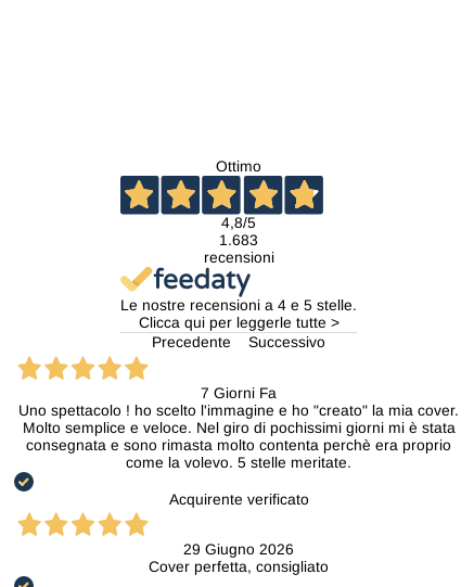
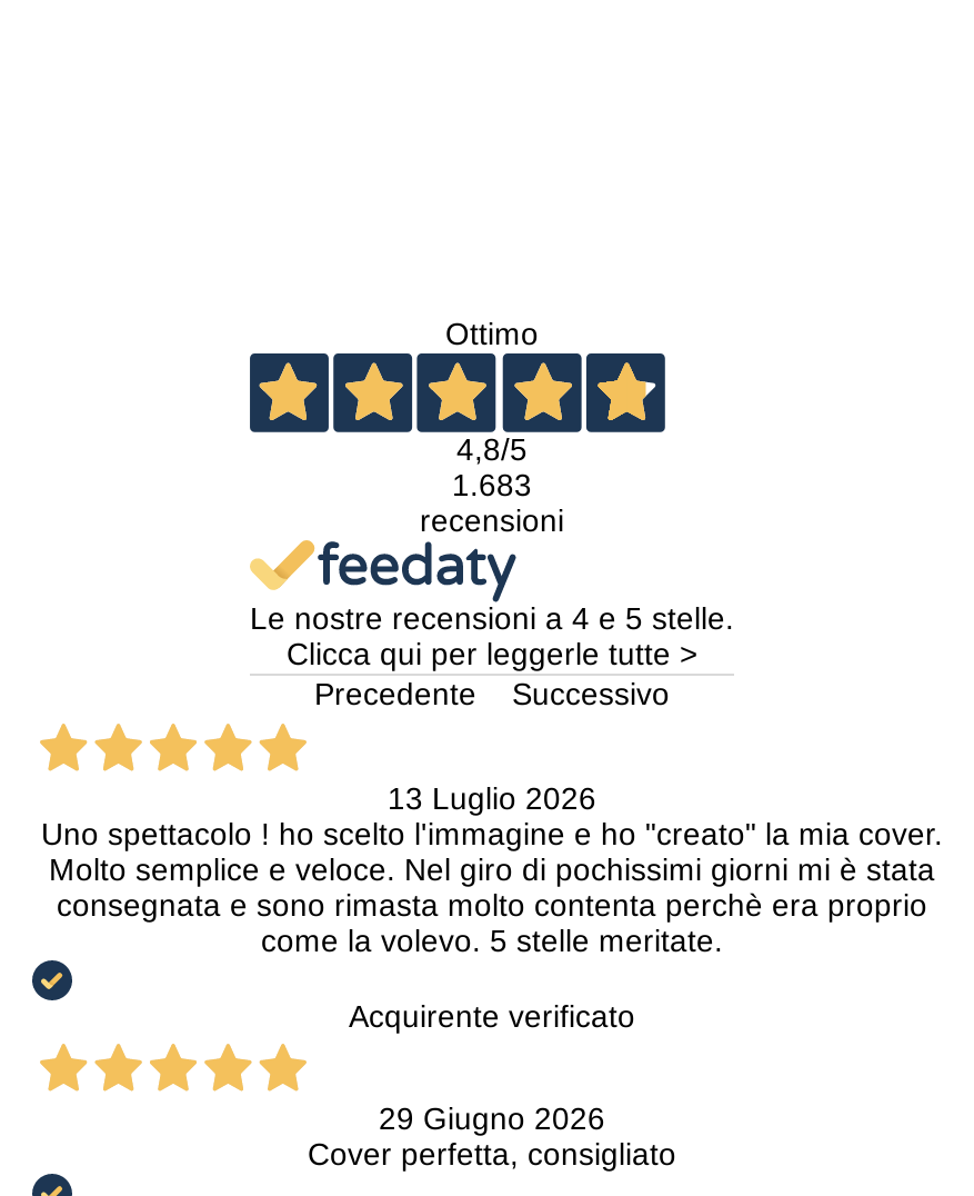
- 7 Giorni Fa
+ 13 Luglio 2026
